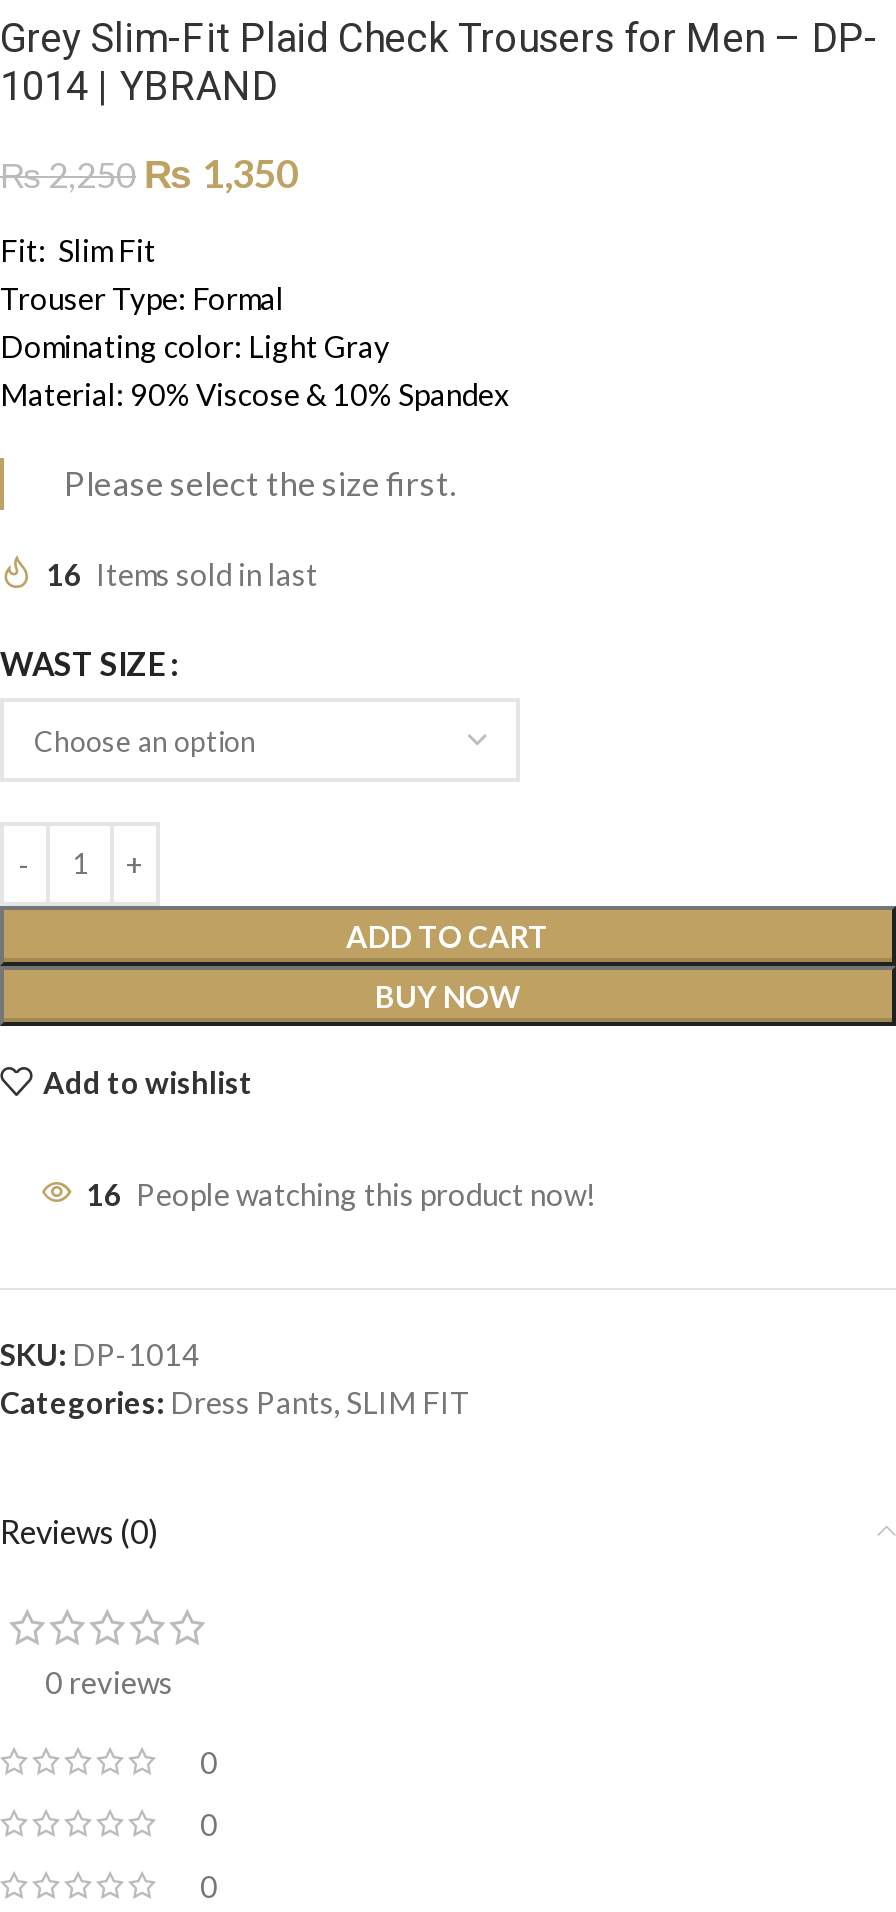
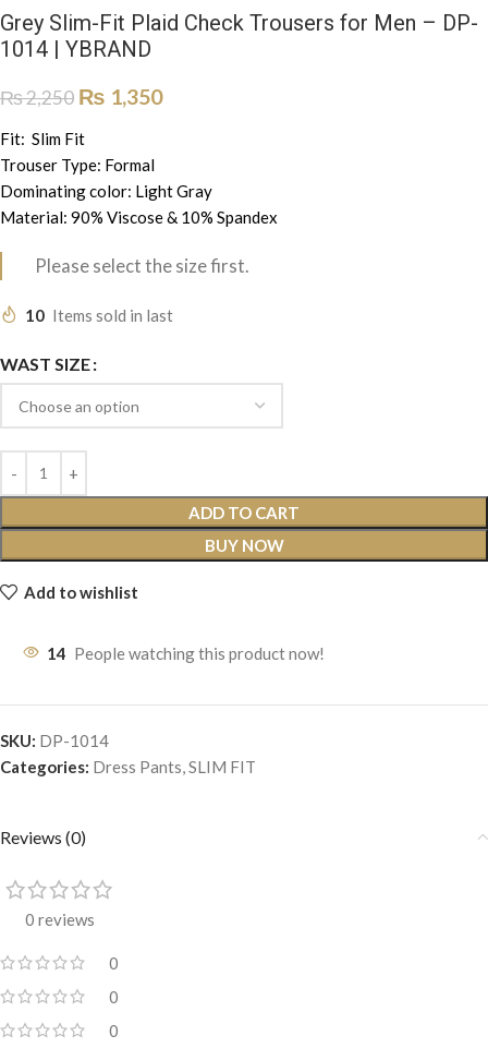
- 16 Items sold in last
+ 10 Items sold in last

- 16 People watching this product now!
+ 14 People watching this product now!
